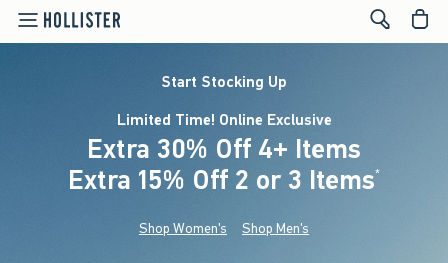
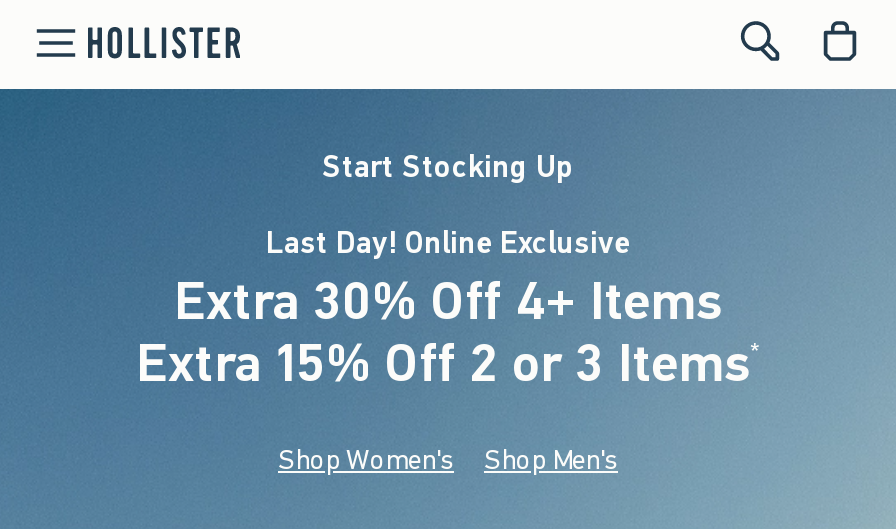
- Limited Time! Online Exclusive
+ Last Day! Online Exclusive
